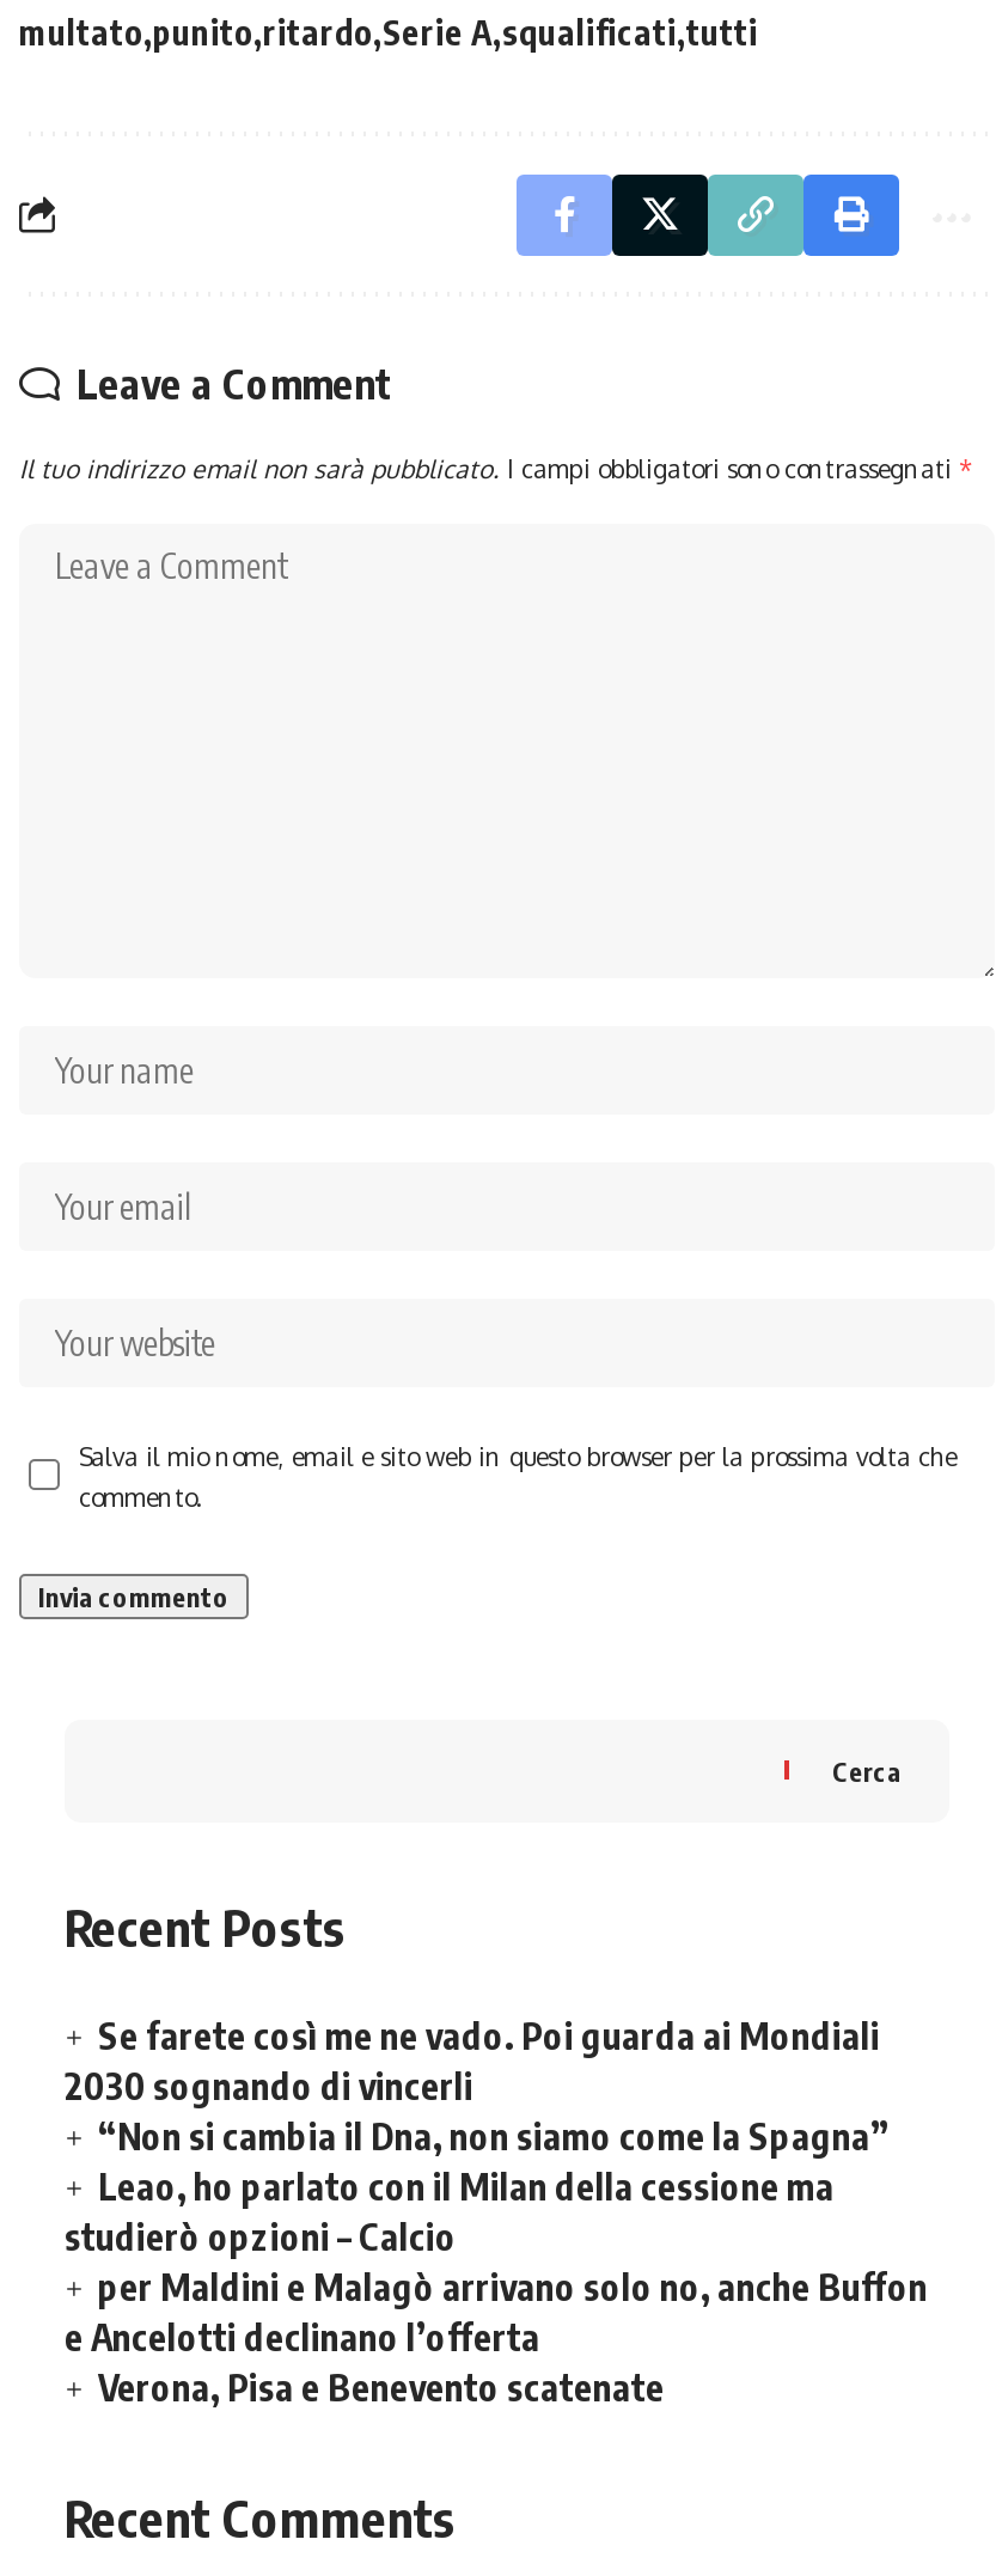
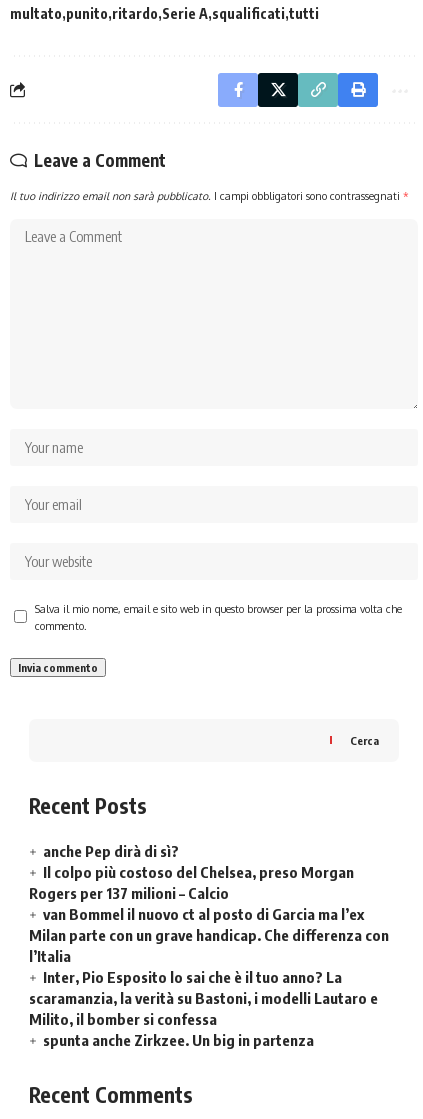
- Se farete così me ne vado. Poi guarda ai Mondiali
- 2030 sognando di vincerli
- “Non si cambia il Dna, non siamo come la Spagna”
- Leao, ho parlato con il Milan della cessione ma
- studierò opzioni – Calcio
- per Maldini e Malagò arrivano solo no, anche Buffon
- e Ancelotti declinano l’offerta
- Verona, Pisa e Benevento scatenate
+ anche Pep dirà di sì?
+ Il colpo più costoso del Chelsea, preso Morgan
+ Rogers per 137 milioni – Calcio
+ van Bommel il nuovo ct al posto di Garcia ma l’ex
+ Milan parte con un grave handicap. Che differenza con
+ l’Italia
+ Inter, Pio Esposito lo sai che è il tuo anno? La
+ scaramanzia, la verità su Bastoni, i modelli Lautaro e
+ Milito, il bomber si confessa
+ spunta anche Zirkzee. Un big in partenza
